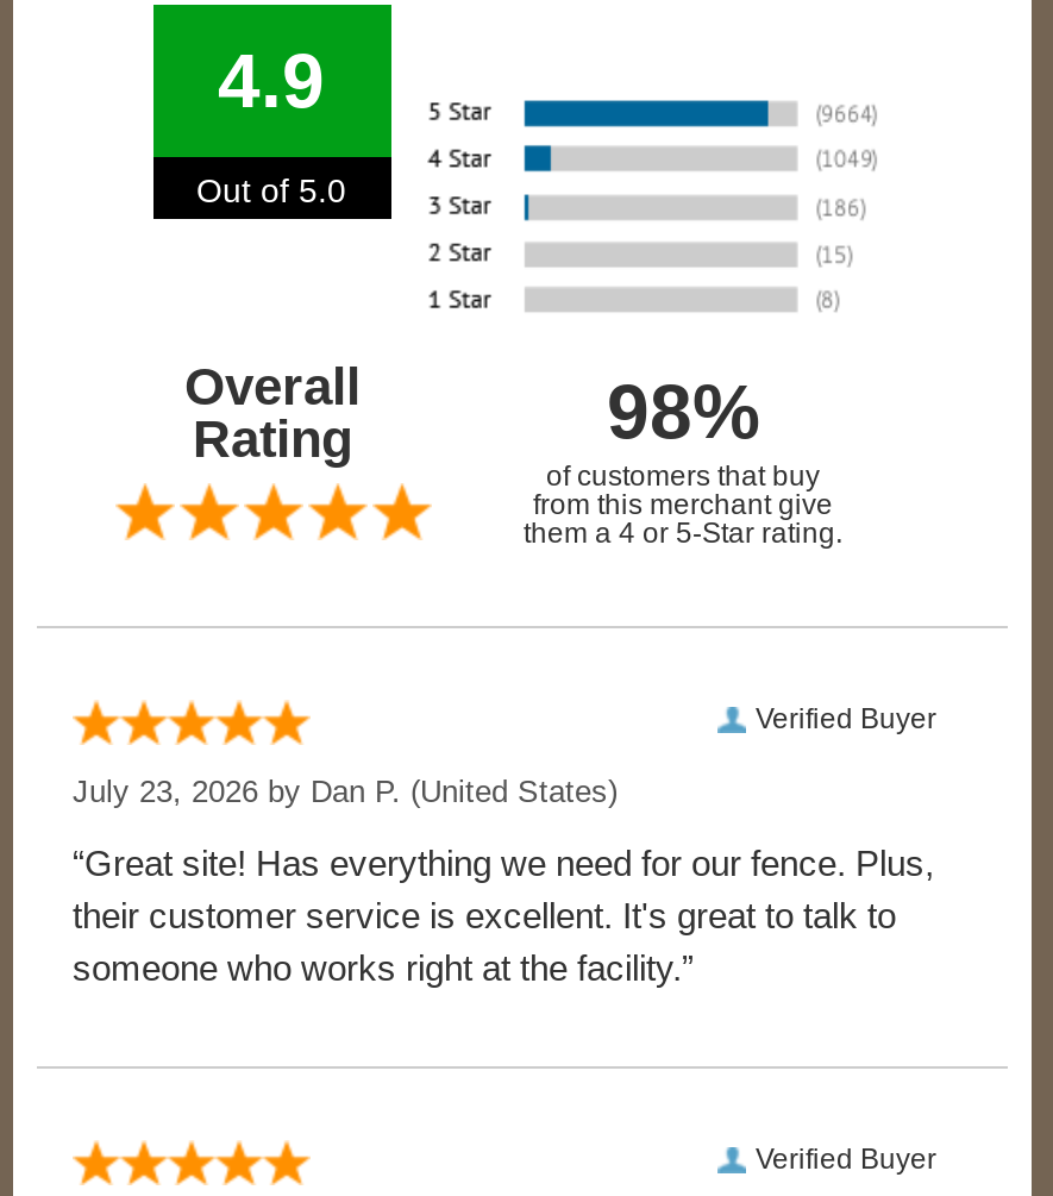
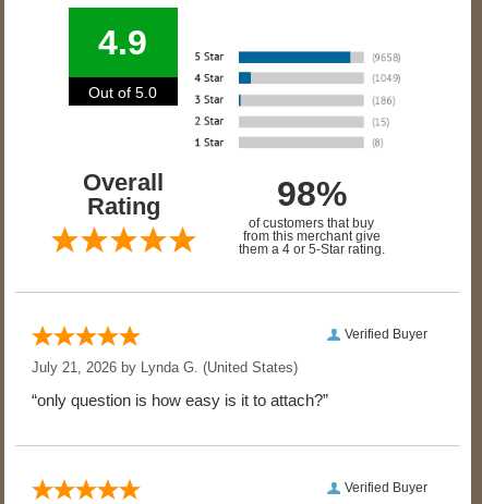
- July 23, 2026 by Dan P. (United States)
+ July 21, 2026 by Lynda G. (United States)

- “Great site! Has everything we need for our fence. Plus,
- their customer service is excellent. It's great to talk to
- someone who works right at the facility.”
+ “only question is how easy is it to attach?”
